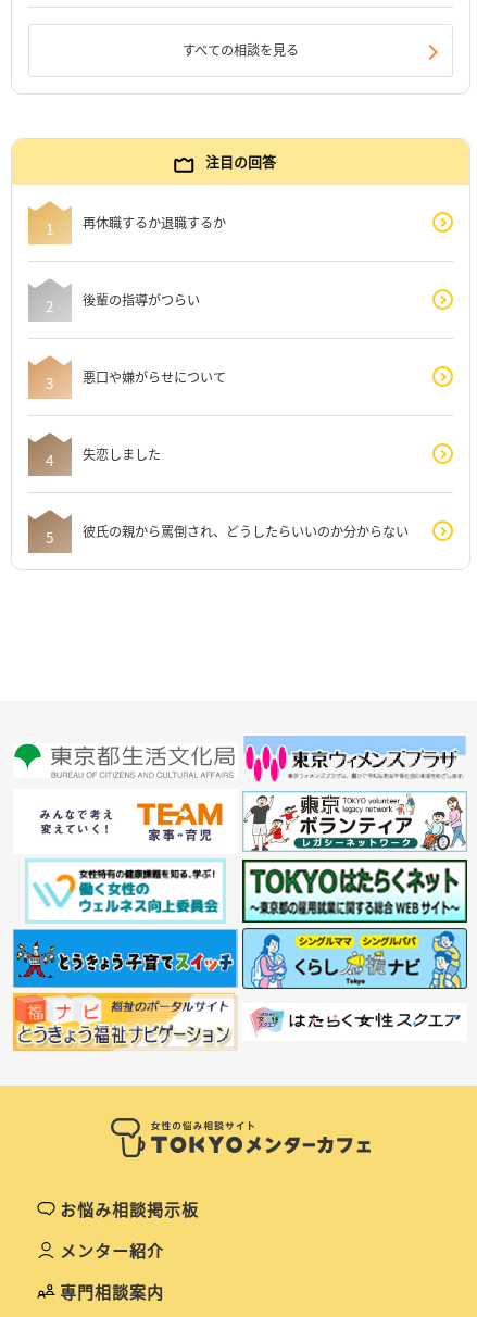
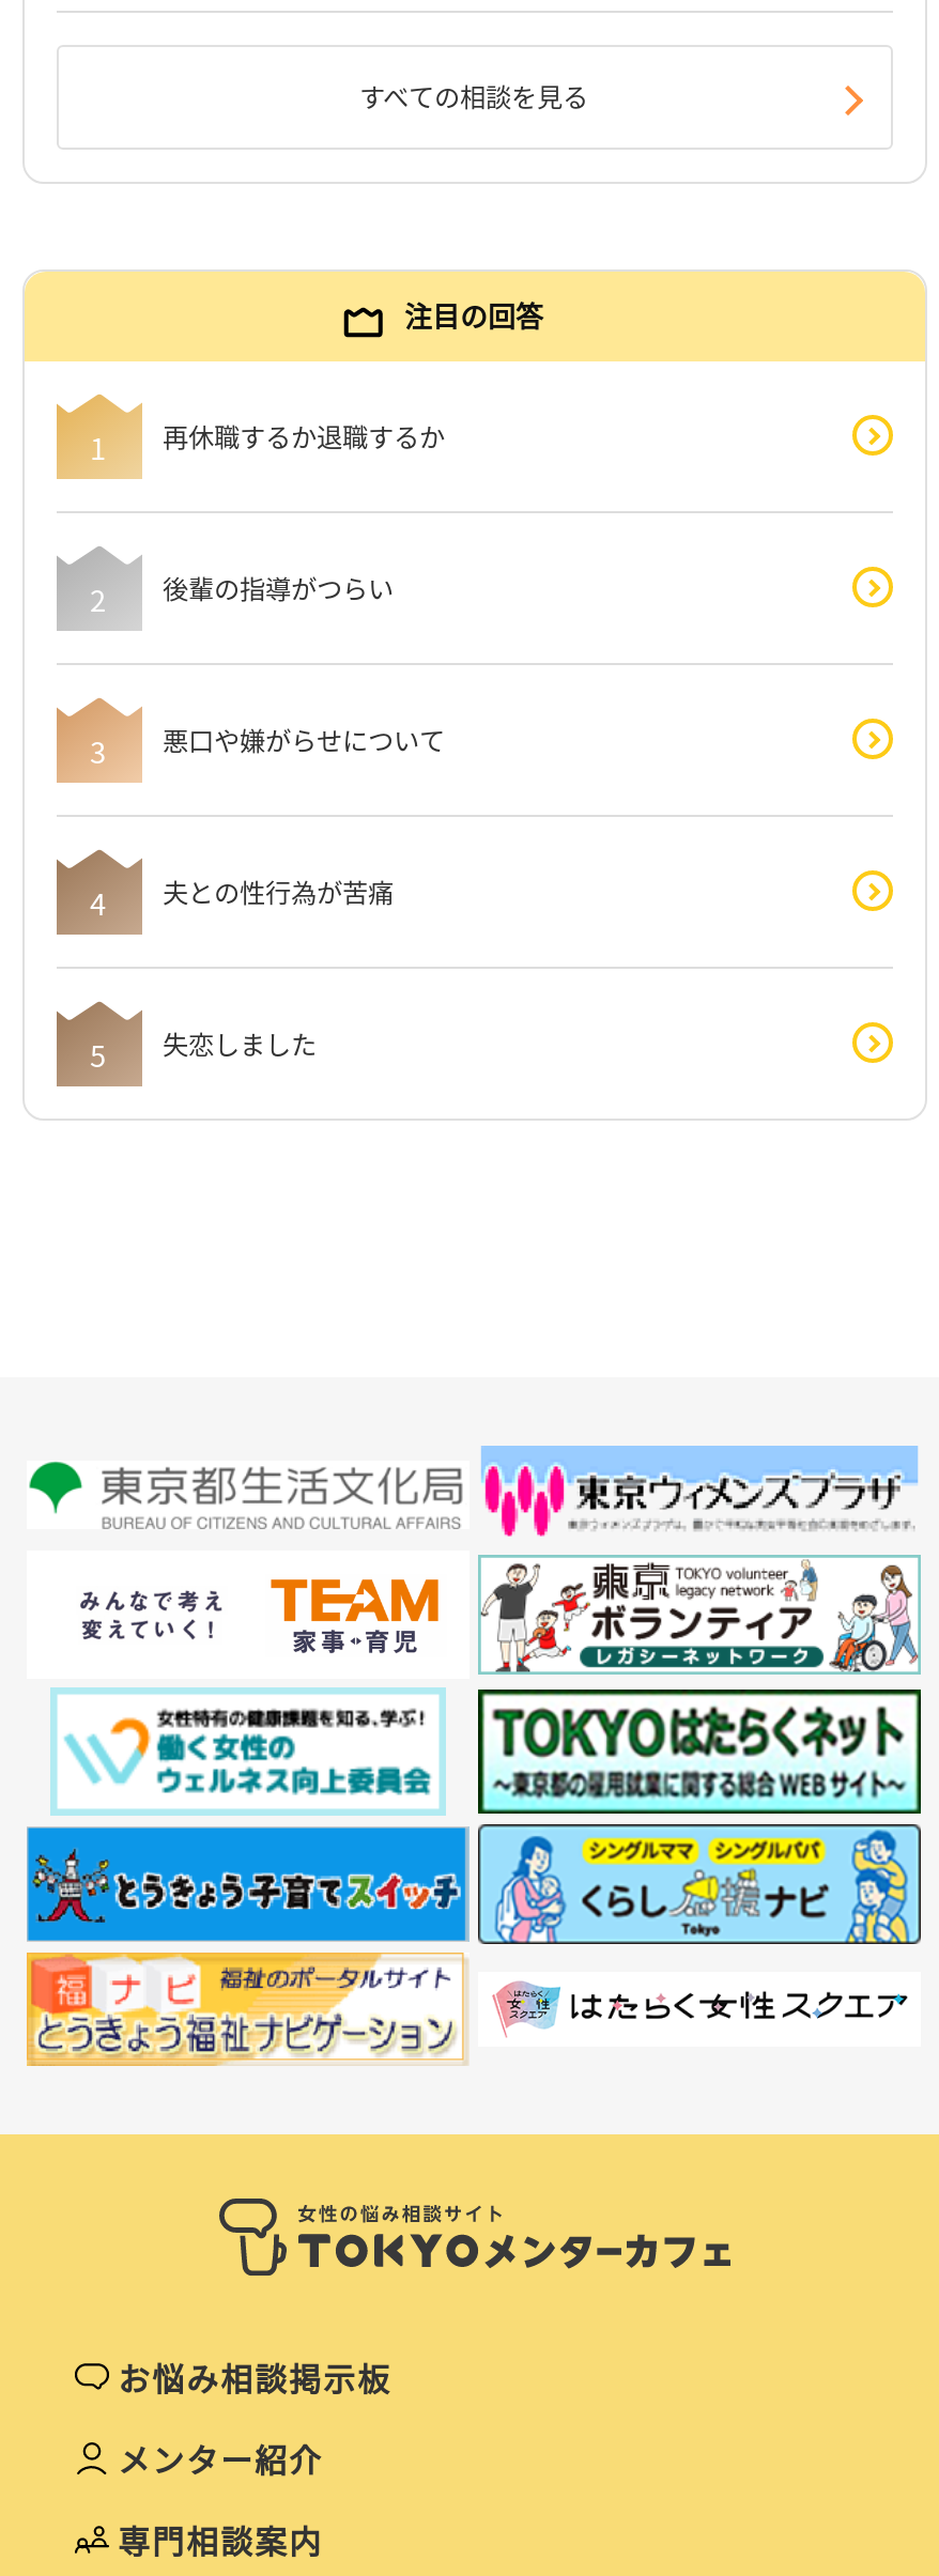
moved down: [image]

+ 夫との性行為が苦痛

moved down: [image] | 失恋しました

- 彼氏の親から罵倒され、どうしたらいいのか分からない
